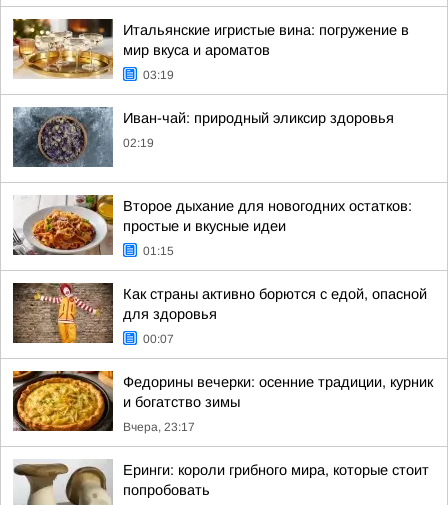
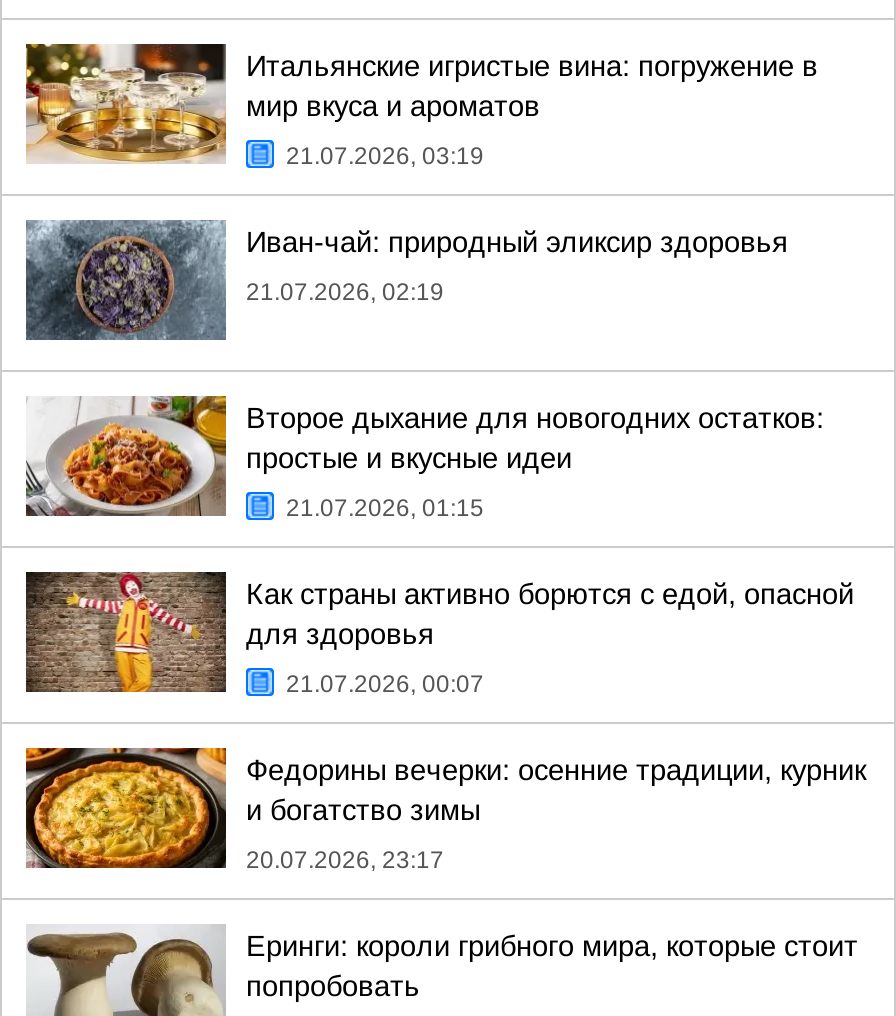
- 03:19
+ 21.07.2026, 03:19

- 02:19
+ 21.07.2026, 02:19

- 01:15
+ 21.07.2026, 01:15

- 00:07
+ 21.07.2026, 00:07

- Вчера, 23:17
+ 20.07.2026, 23:17
